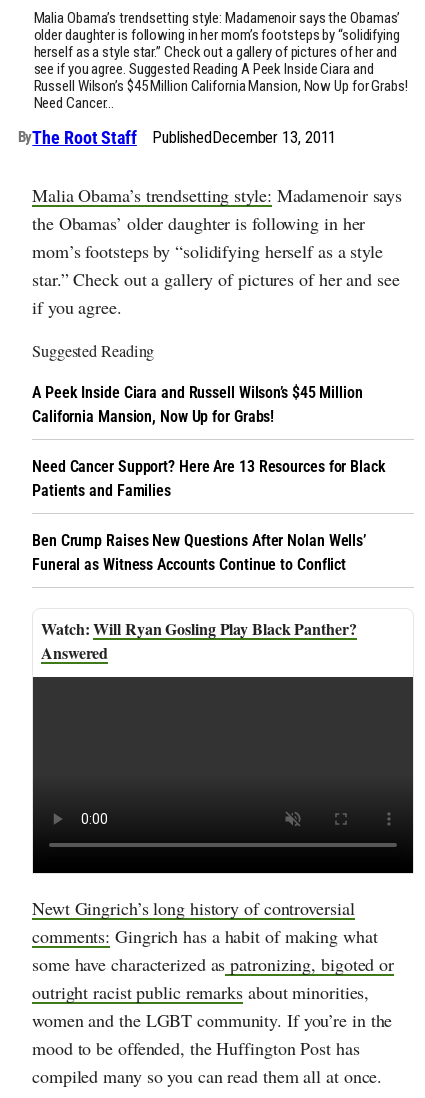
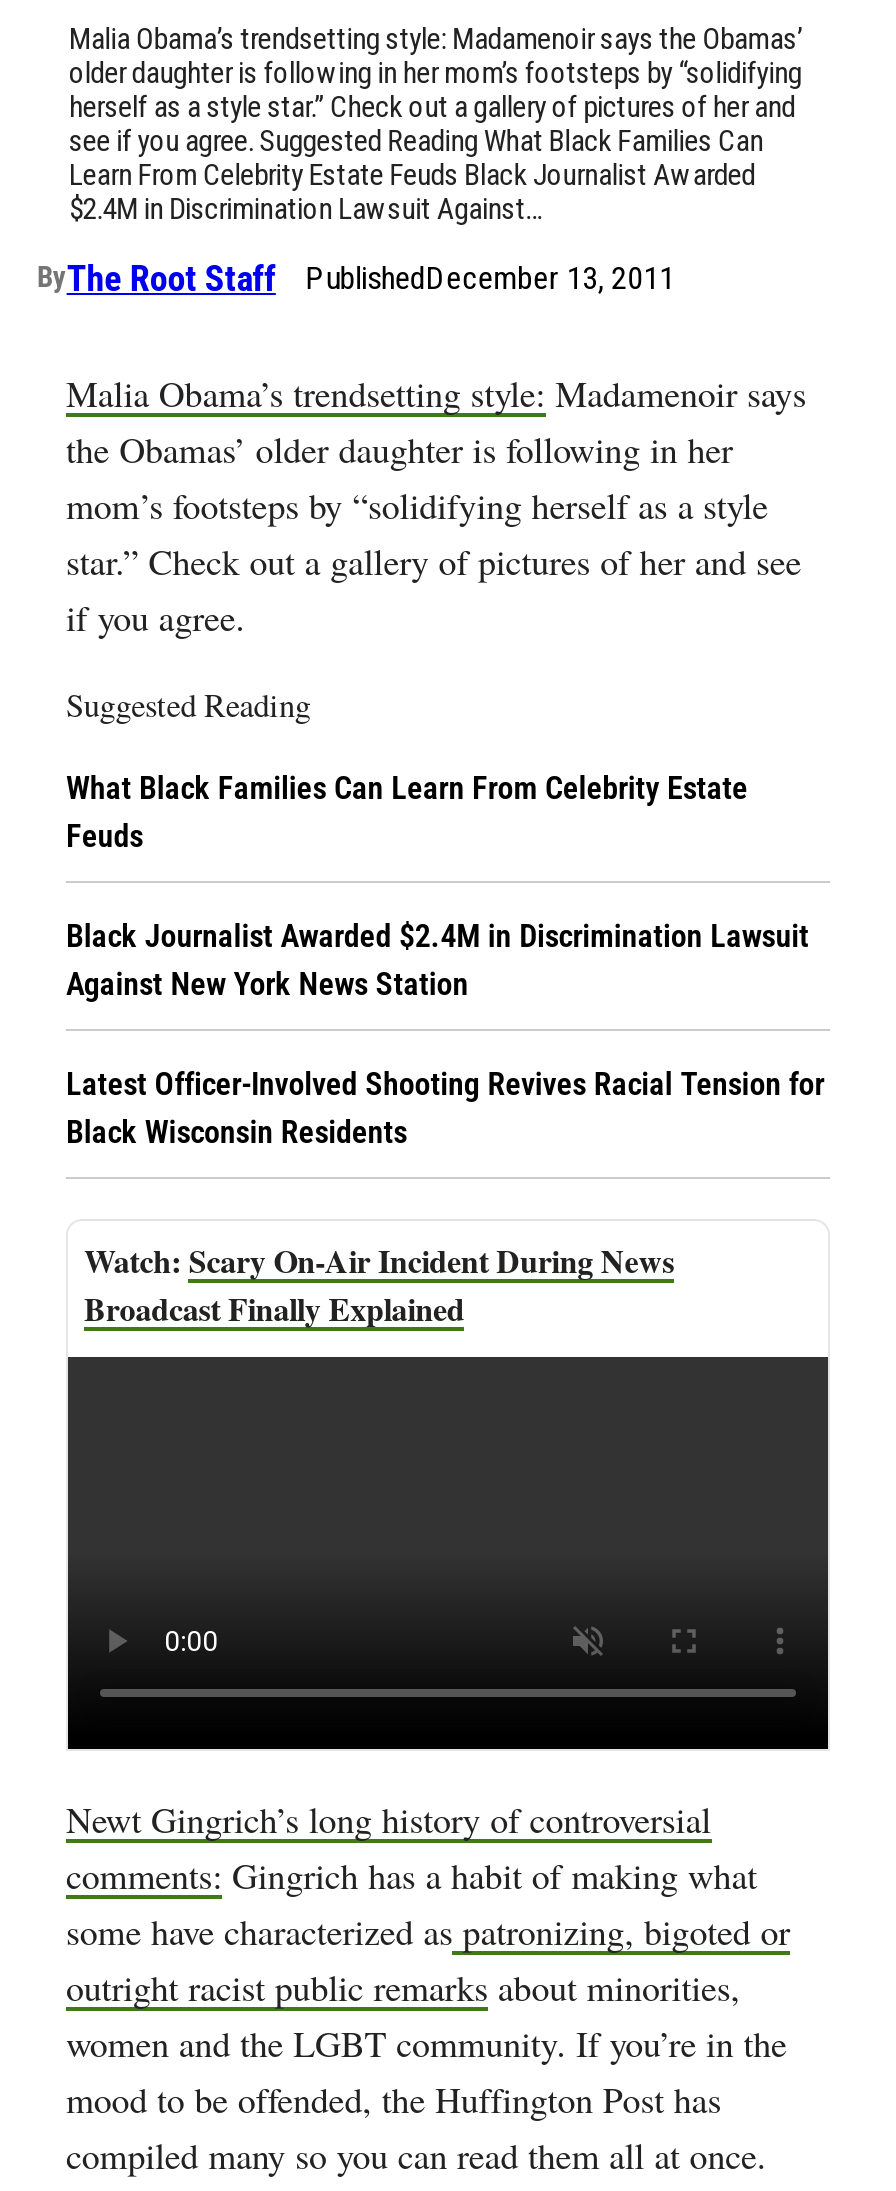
- see if you agree. Suggested Reading A Peek Inside Ciara and
- Russell Wilson’s $45 Million California Mansion, Now Up for Grabs!
- Need Cancer…
+ see if you agree. Suggested Reading What Black Families Can
+ Learn From Celebrity Estate Feuds Black Journalist Awarded
+ $2.4M in Discrimination Lawsuit Against…

- A Peek Inside Ciara and Russell Wilson’s $45 Million
- California Mansion, Now Up for Grabs!
+ What Black Families Can Learn From Celebrity Estate
+ Feuds

- Need Cancer Support? Here Are 13 Resources for Black
- Patients and Families
+ Black Journalist Awarded $2.4M in Discrimination Lawsuit
+ Against New York News Station

- Ben Crump Raises New Questions After Nolan Wells’
- Funeral as Witness Accounts Continue to Conflict
+ Latest Officer-Involved Shooting Revives Racial Tension for
+ Black Wisconsin Residents

- Will Ryan Gosling Play Black Panther?
- Answered
+ Scary On-Air Incident During News
+ Broadcast Finally Explained
